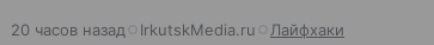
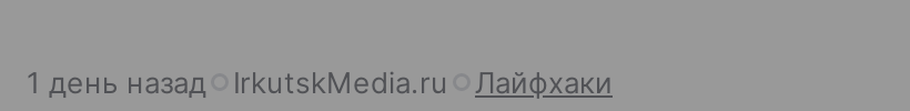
- 20 часов назад IrkutskMedia.ru Лайфхаки
+ 1 день назад IrkutskMedia.ru Лайфхаки
